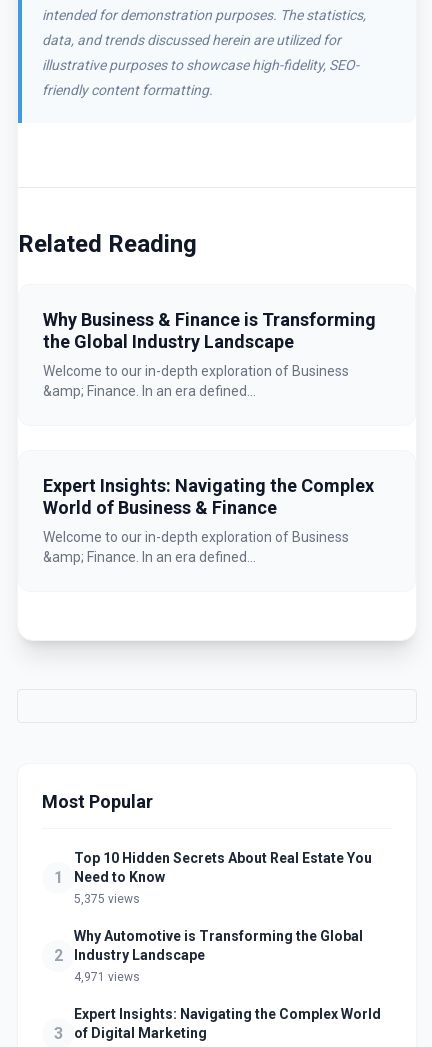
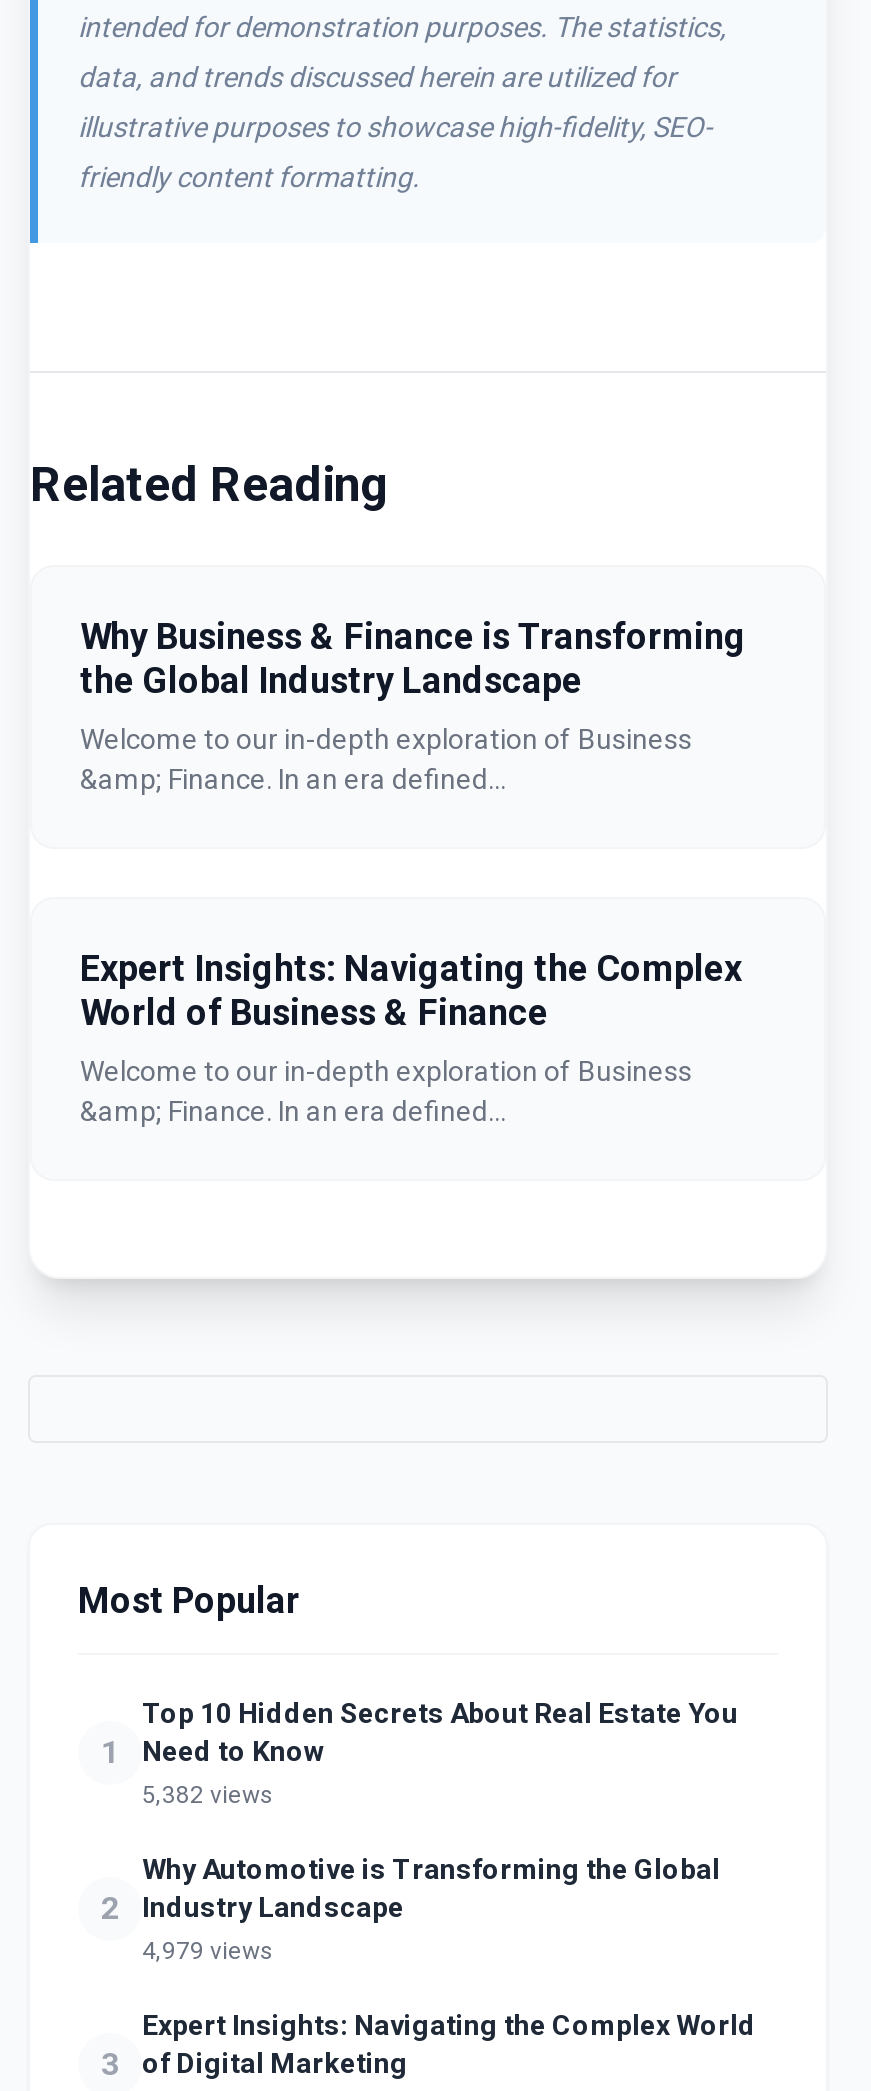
- 5,375 views
+ 5,382 views

- 4,971 views
+ 4,979 views
